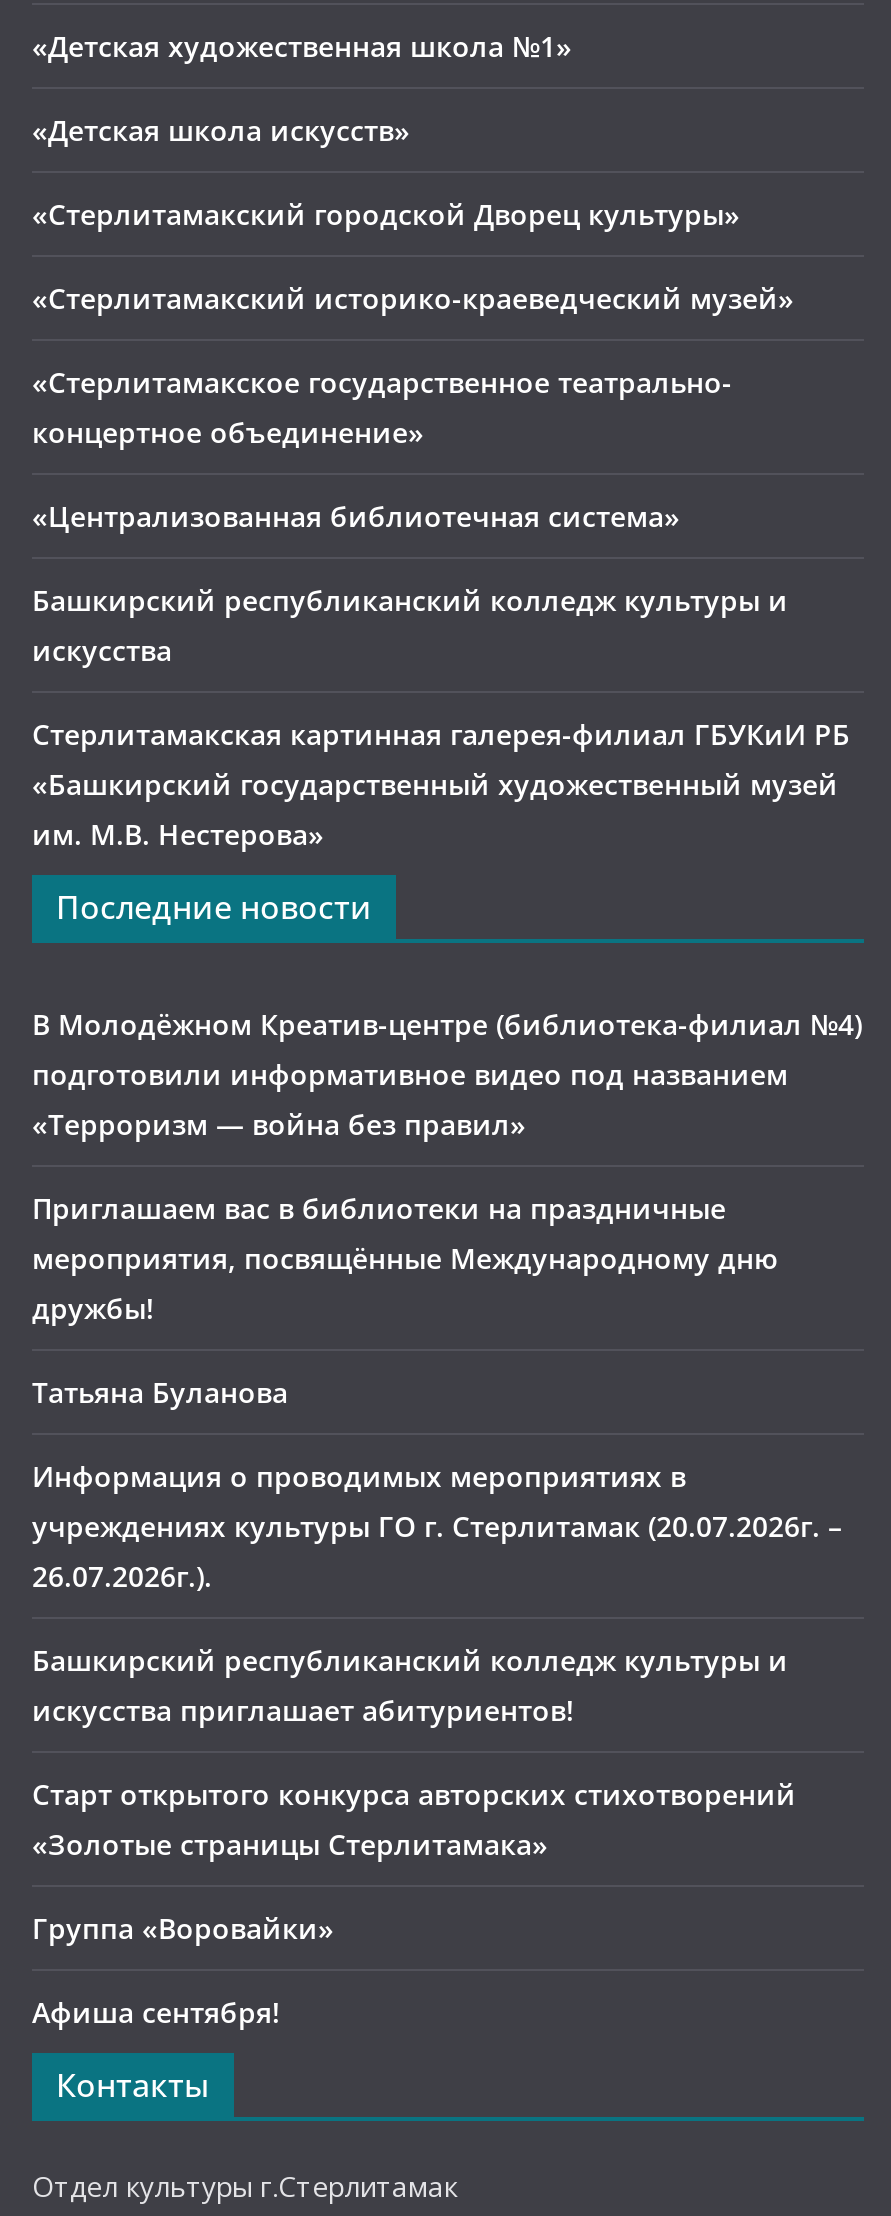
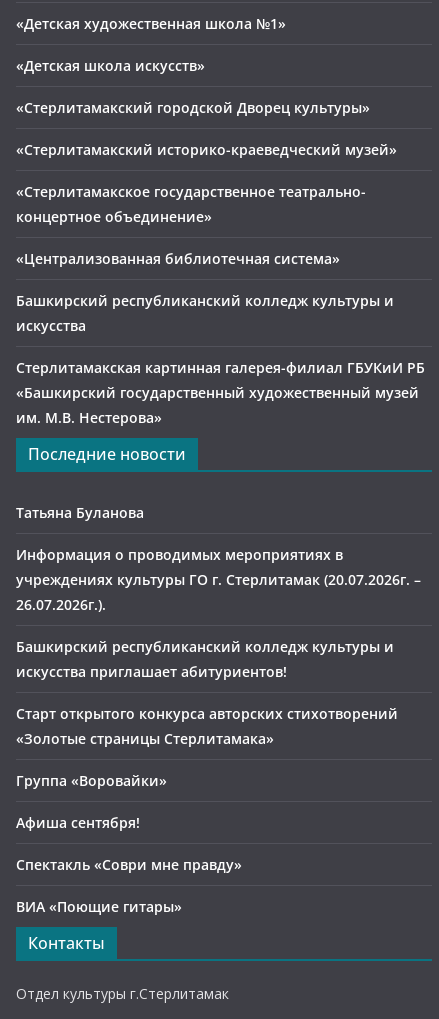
- В Молодёжном Креатив-центре (библиотека-филиал №4)
- подготовили информативное видео под названием
- «Терроризм — война без правил»
- Приглашаем вас в библиотеки на праздничные
- мероприятия, посвящённые Международному дню
- дружбы!

moved up: Татьяна Буланова | Информация о проводимых мероприятиях в | учреждениях культуры ГО г. Стерлитамак (20.07.2026г. – | ... | Группа «Воровайки» | Афиша сентября!

+ Спектакль «Соври мне правду»
+ ВИА «Поющие гитары»
